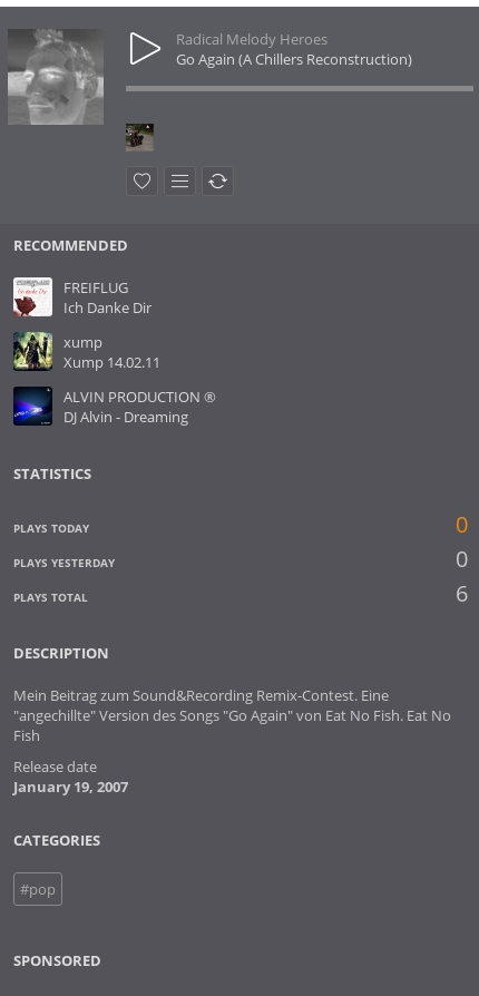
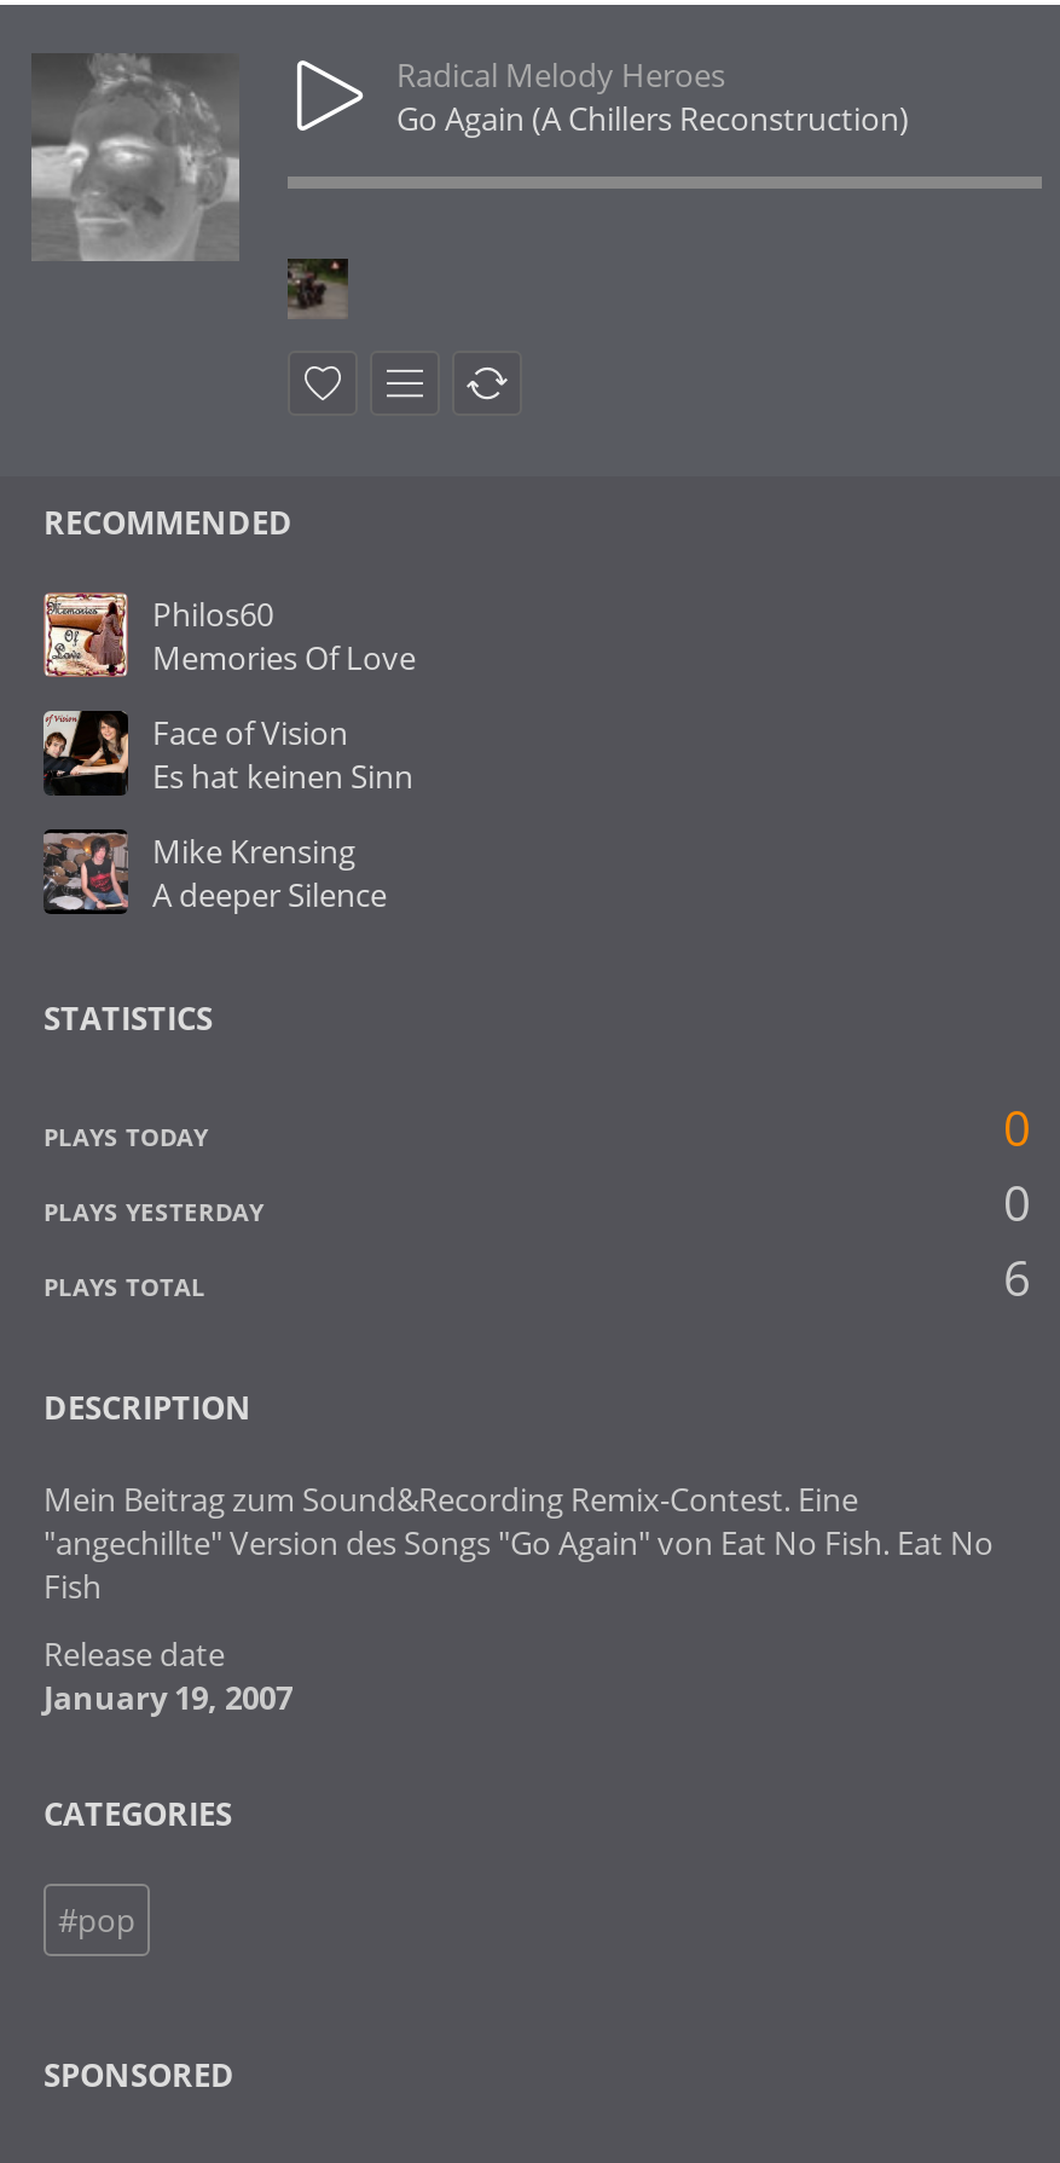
- [image]
- FREIFLUG
- Ich Danke Dir
+ [image]
+ Philos60
+ Memories Of Love

- [image]
- xump
- Xump 14.02.11
+ [image]
+ Face of Vision
+ Es hat keinen Sinn

- [image]
- ALVIN PRODUCTION ®
- DJ Alvin - Dreaming
+ [image]
+ Mike Krensing
+ A deeper Silence
